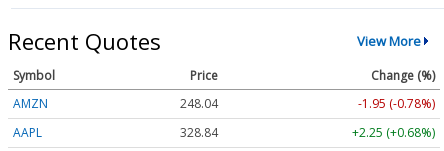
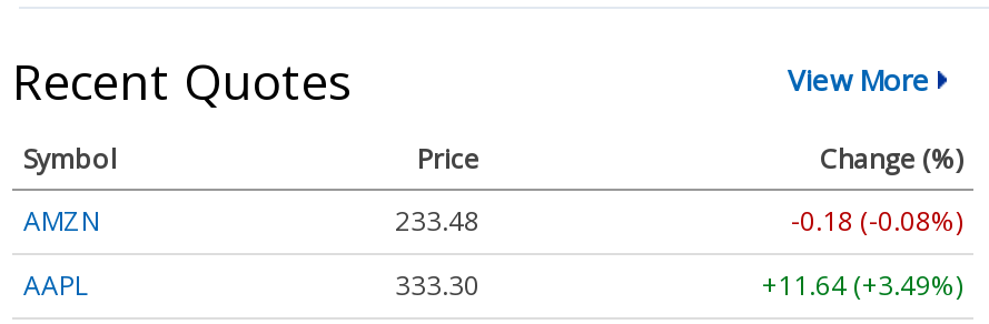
- 248.04
+ 233.48

- -1.95 (-0.78%)
+ -0.18 (-0.08%)

- 328.84
+ 333.30

- +2.25 (+0.68%)
+ +11.64 (+3.49%)
